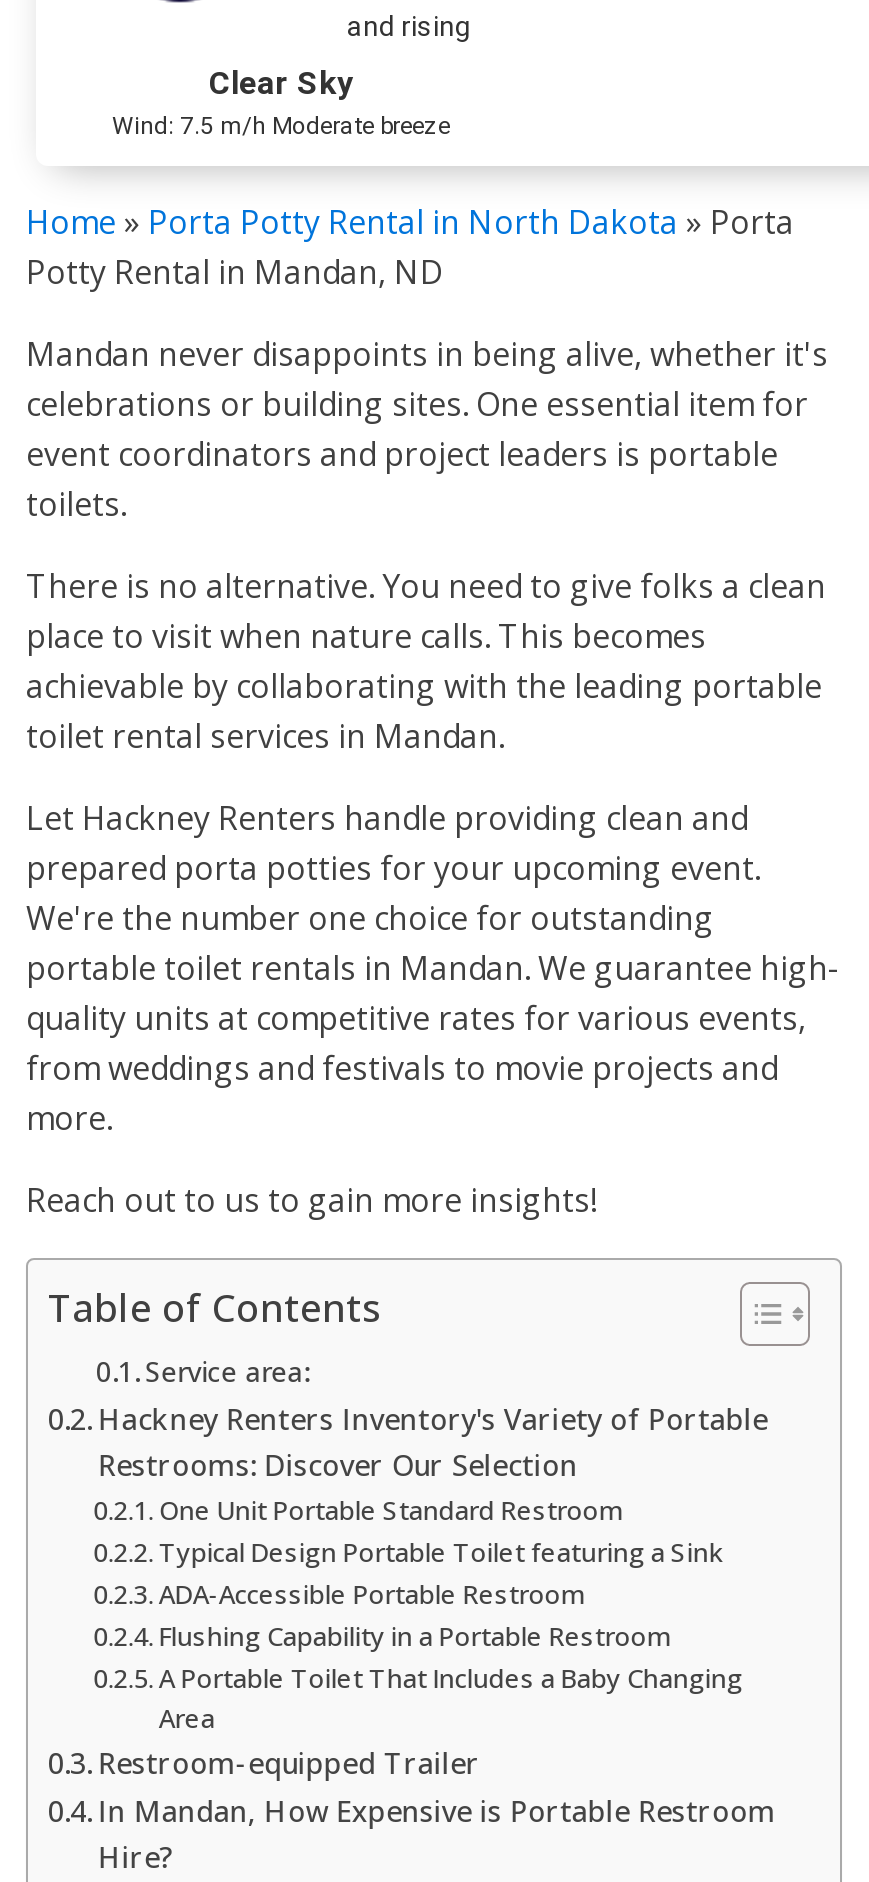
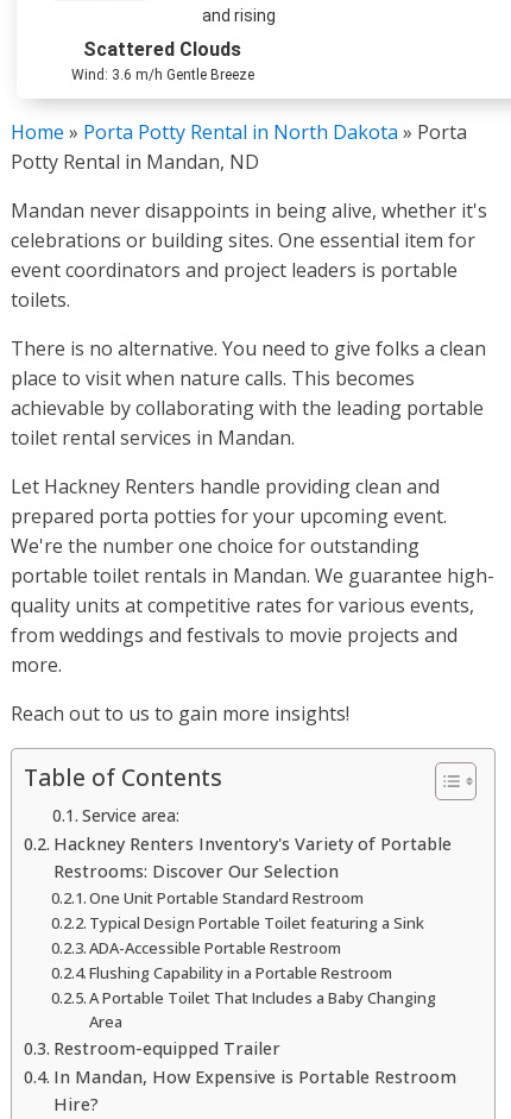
- Clear Sky
- Wind: 7.5 m/h Moderate breeze
+ Scattered Clouds
+ Wind: 3.6 m/h Gentle Breeze
